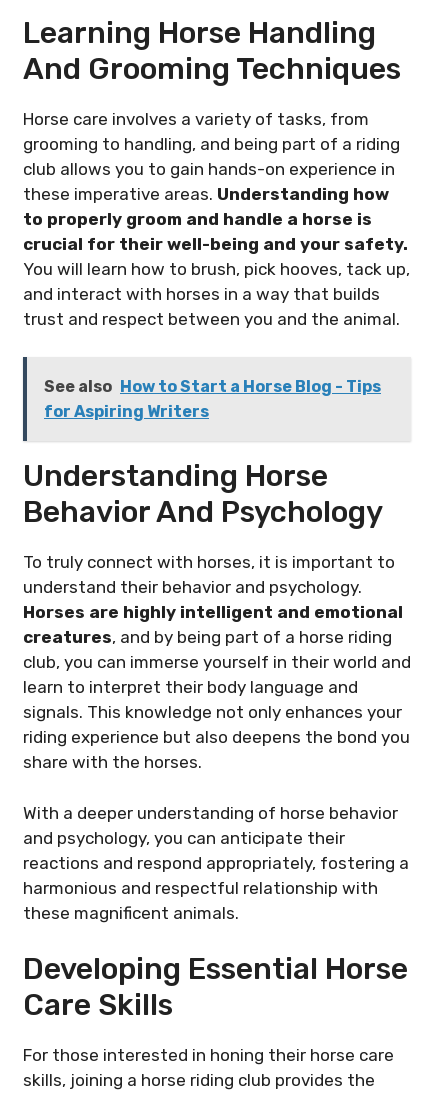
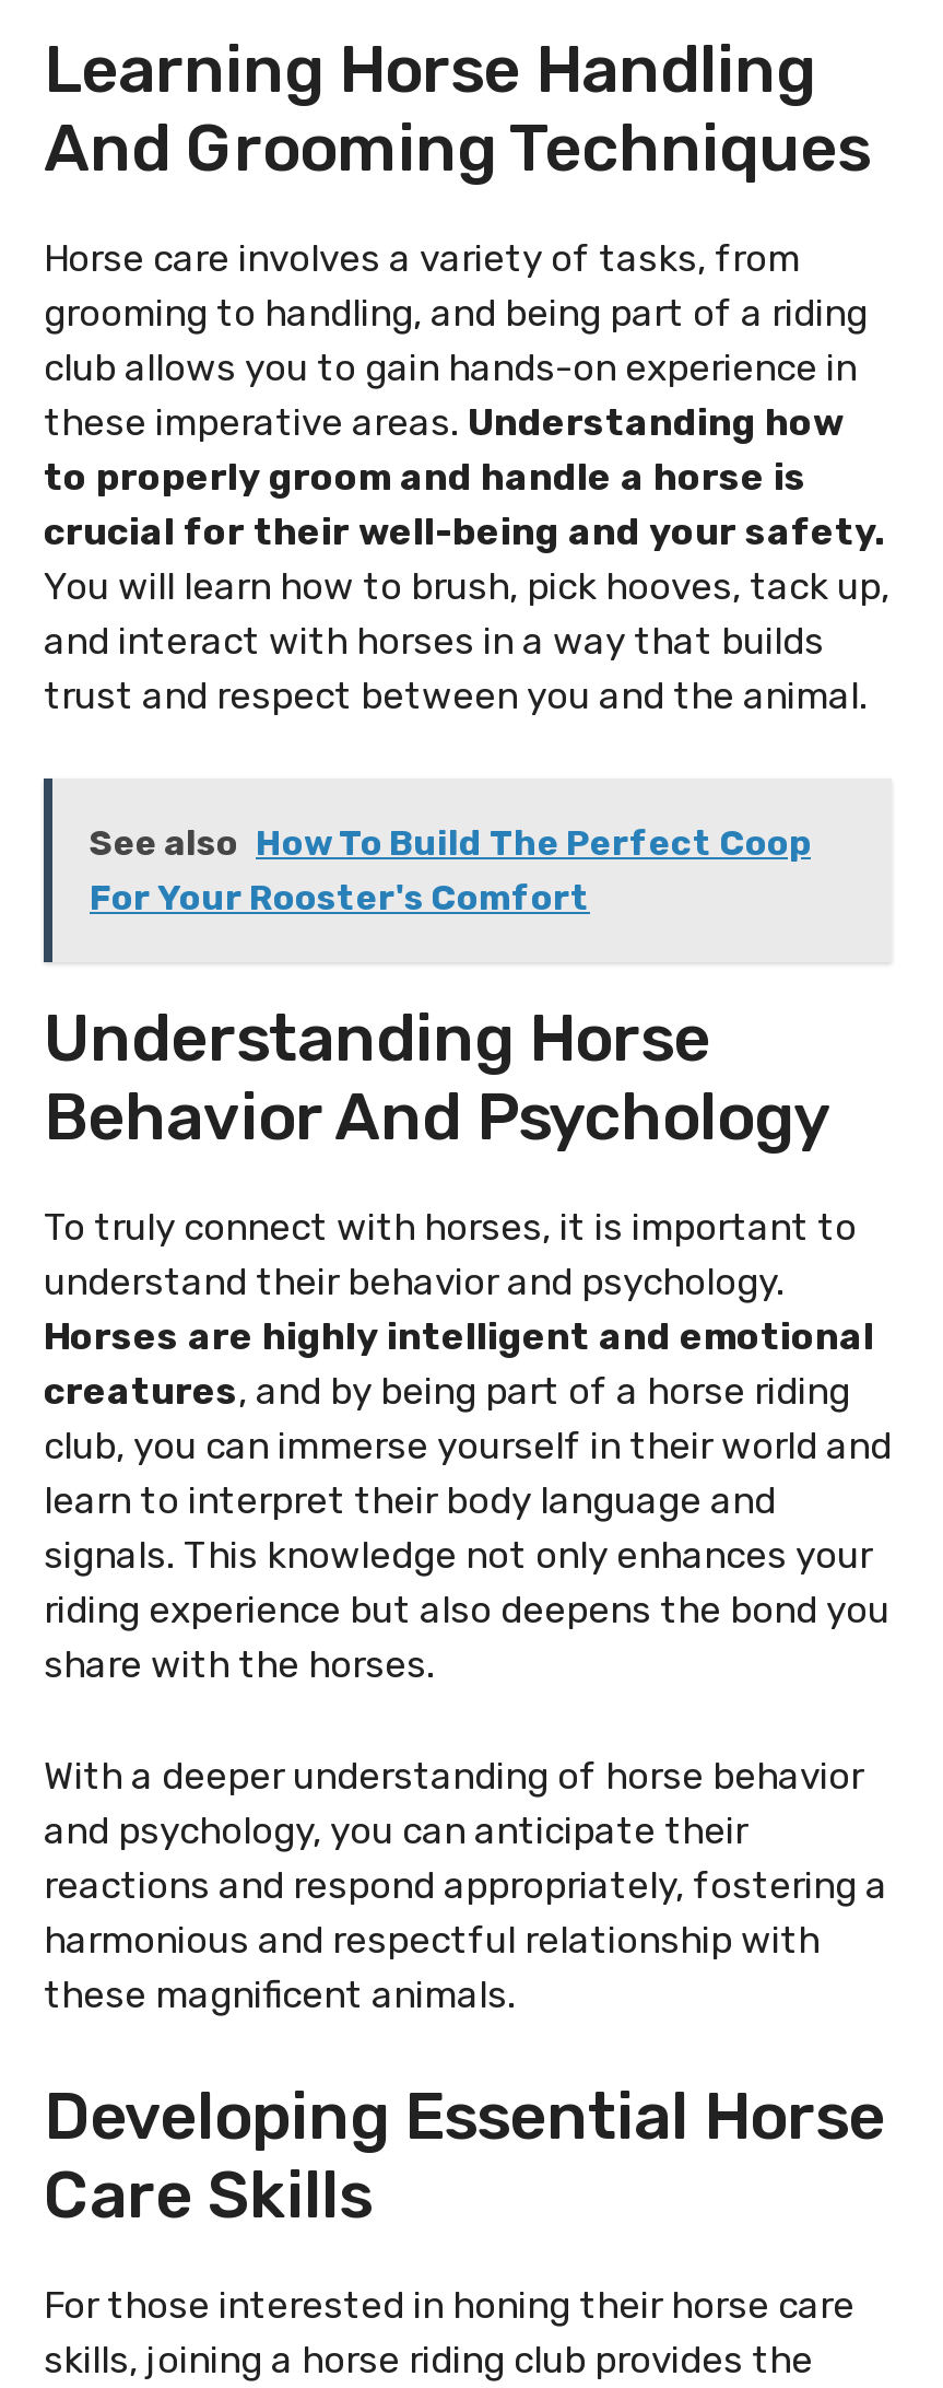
- See also How to Start a Horse Blog - Tips
- for Aspiring Writers
+ See also How To Build The Perfect Coop
+ For Your Rooster's Comfort
